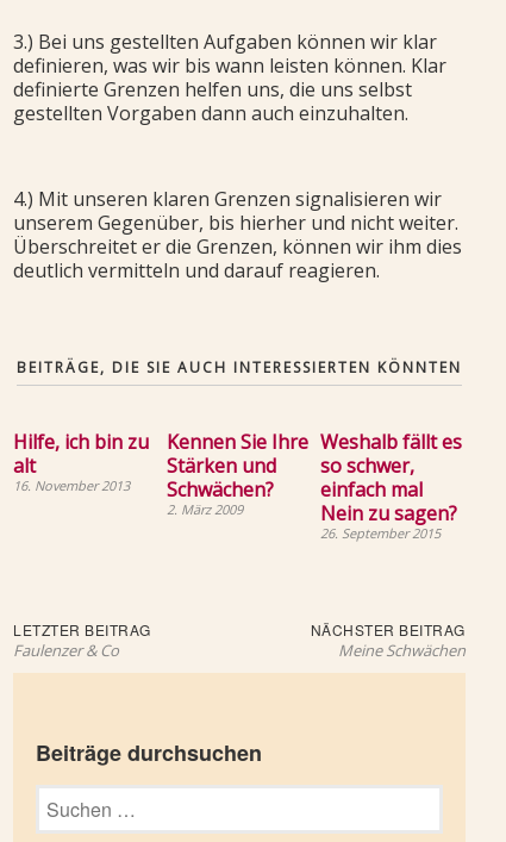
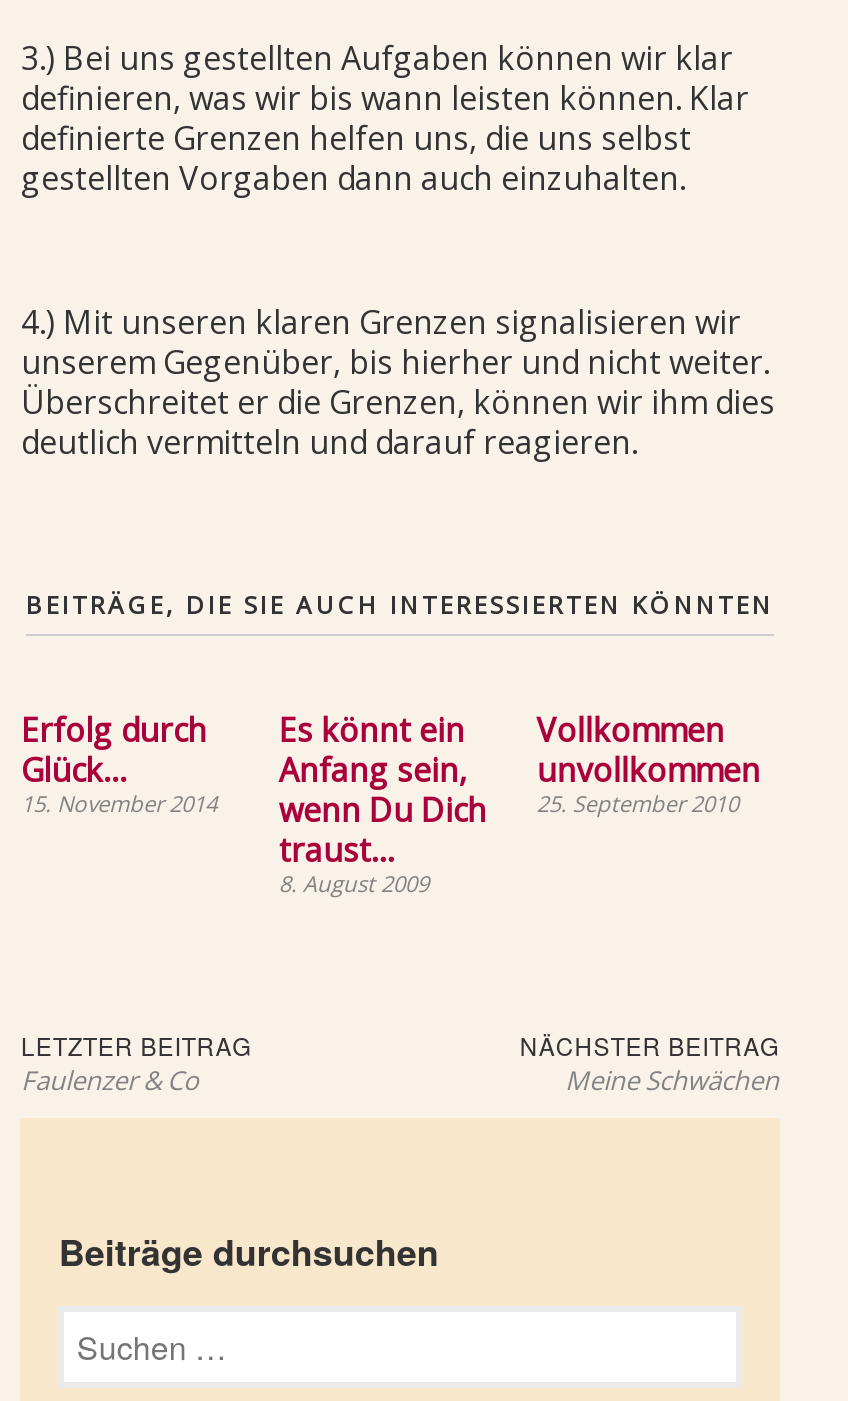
- Hilfe, ich bin zu
- alt
- 16. November 2013
+ Erfolg durch
+ Glück…
+ 15. November 2014

- Kennen Sie Ihre
- Stärken und
- Schwächen?
- 2. März 2009
+ Es könnt ein
+ Anfang sein,
+ wenn Du Dich
+ traust…
+ 8. August 2009

- Weshalb fällt es
- so schwer,
- einfach mal
- Nein zu sagen?
- 26. September 2015
+ Vollkommen
+ unvollkommen
+ 25. September 2010
